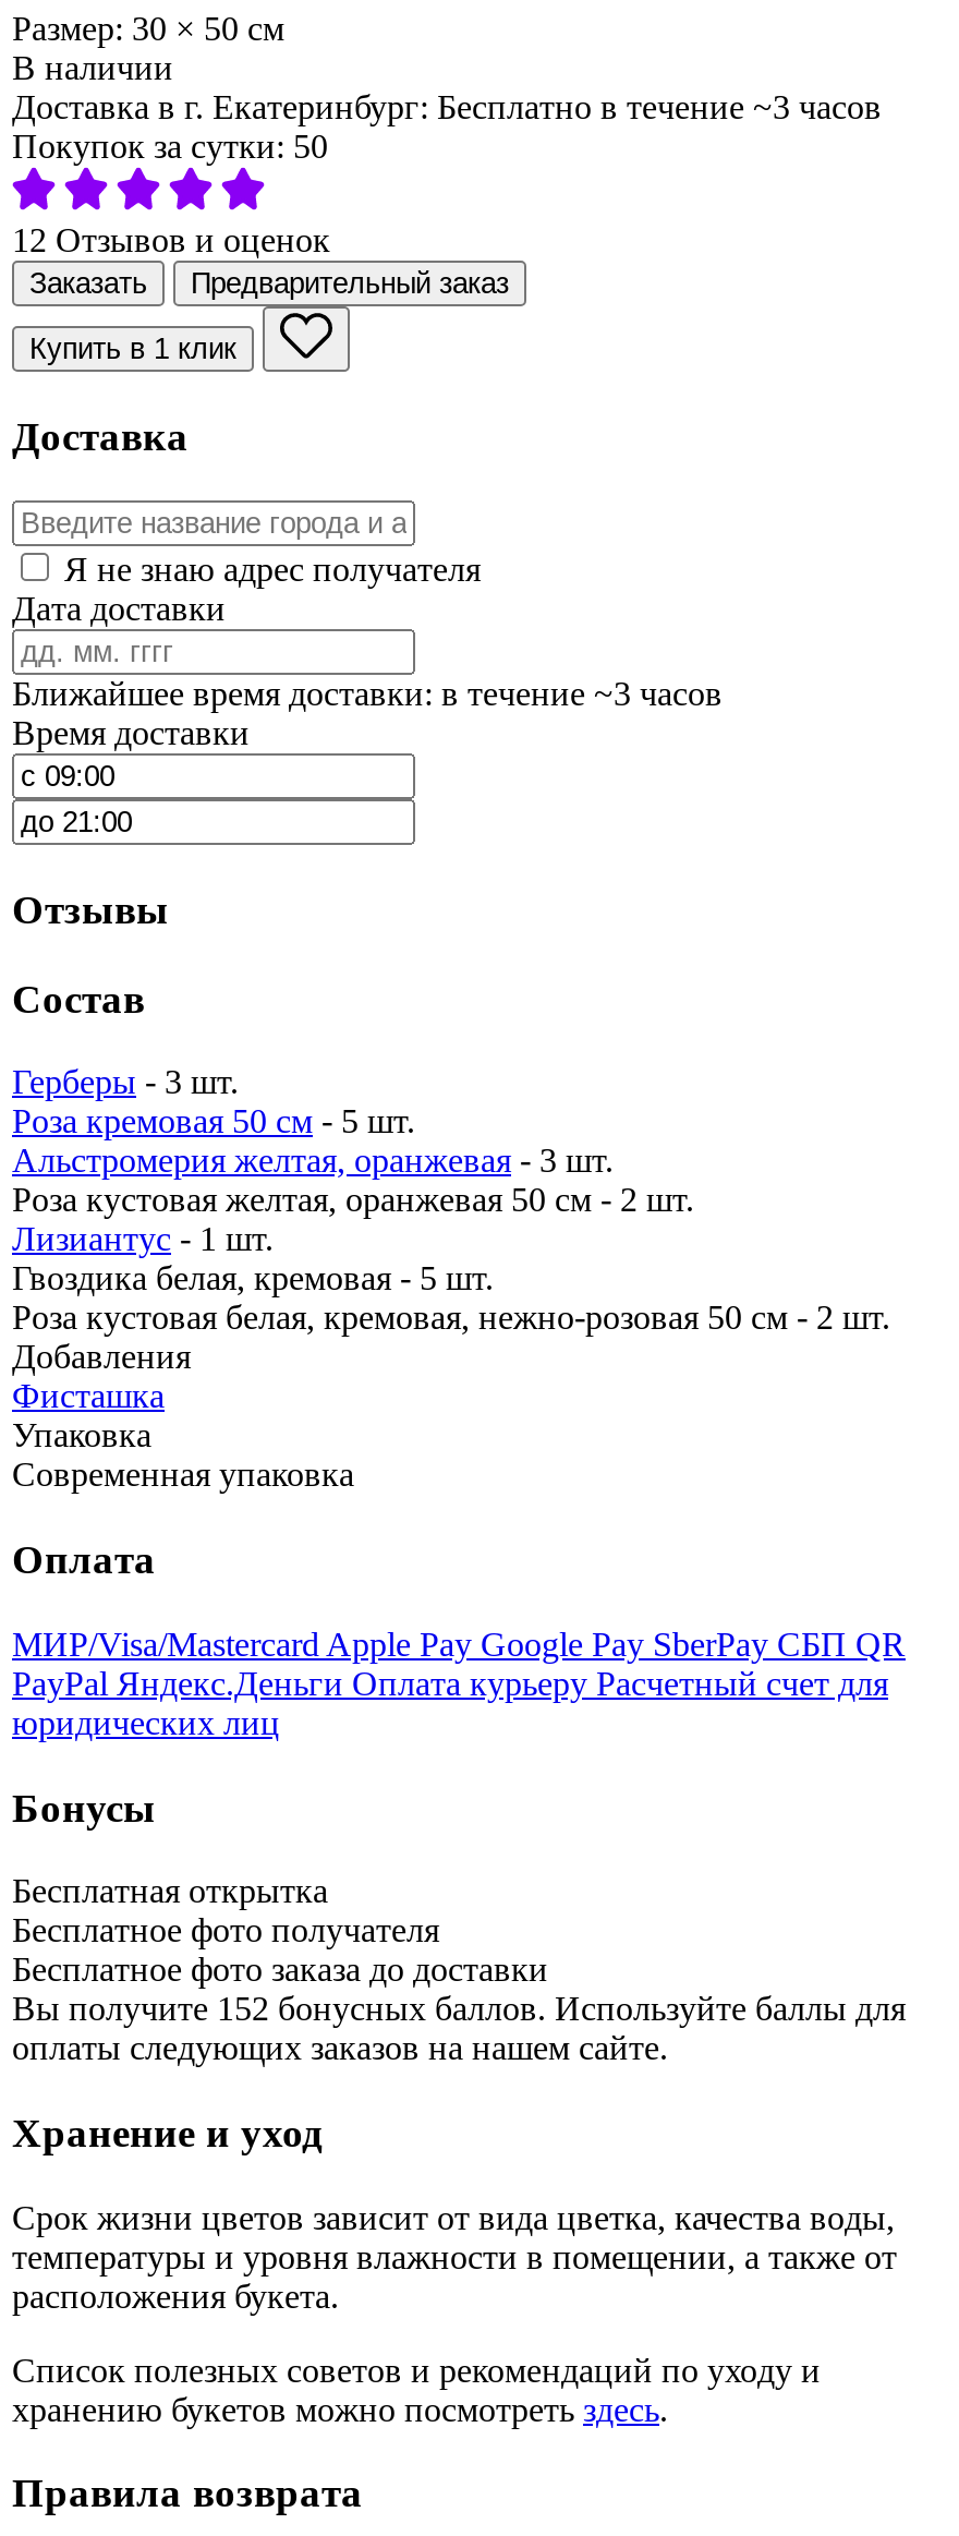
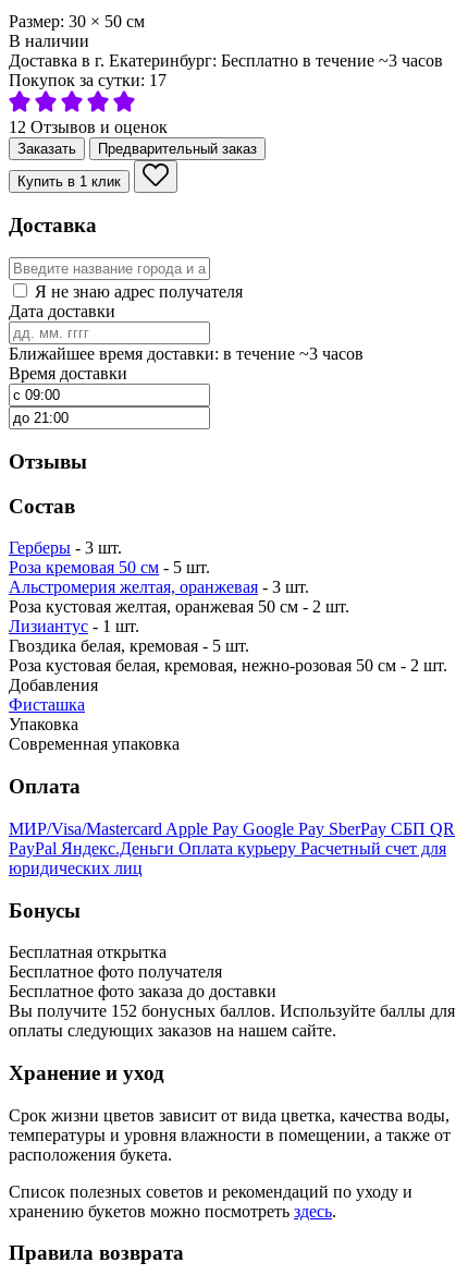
- Покупок за сутки: 50
+ Покупок за сутки: 17
